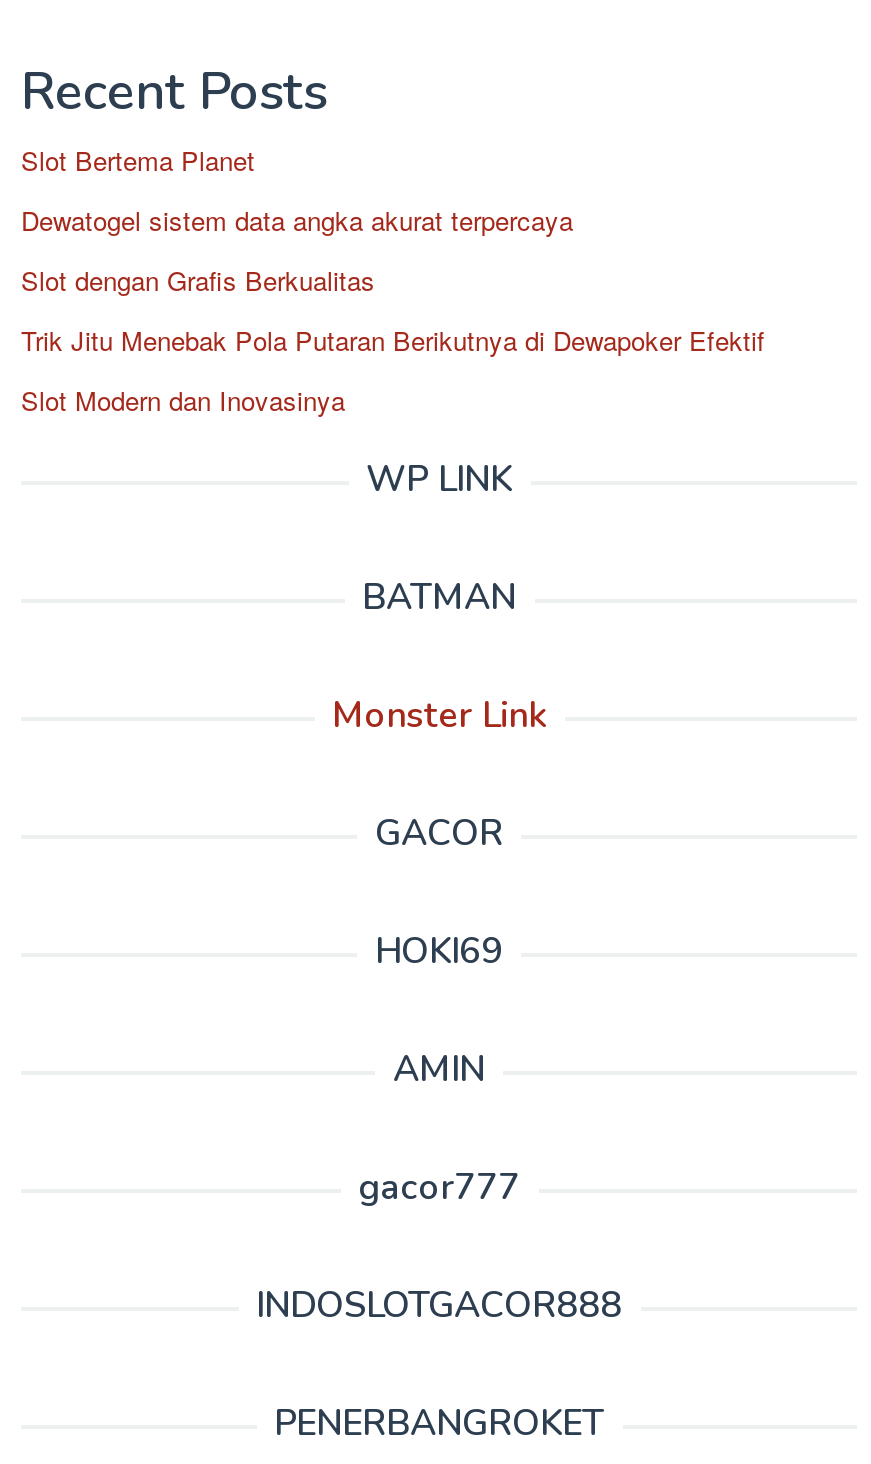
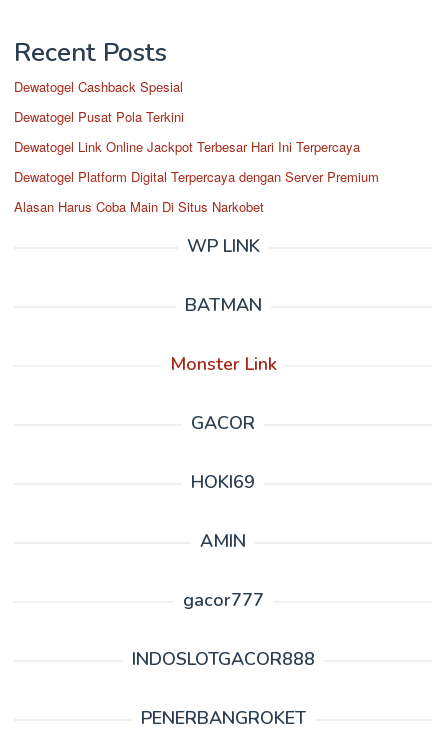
- Slot Bertema Planet
+ Dewatogel Cashback Spesial

- Dewatogel sistem data angka akurat terpercaya
+ Dewatogel Pusat Pola Terkini

- Slot dengan Grafis Berkualitas
+ Dewatogel Link Online Jackpot Terbesar Hari Ini Terpercaya

- Trik Jitu Menebak Pola Putaran Berikutnya di Dewapoker Efektif
+ Dewatogel Platform Digital Terpercaya dengan Server Premium

- Slot Modern dan Inovasinya
+ Alasan Harus Coba Main Di Situs Narkobet
